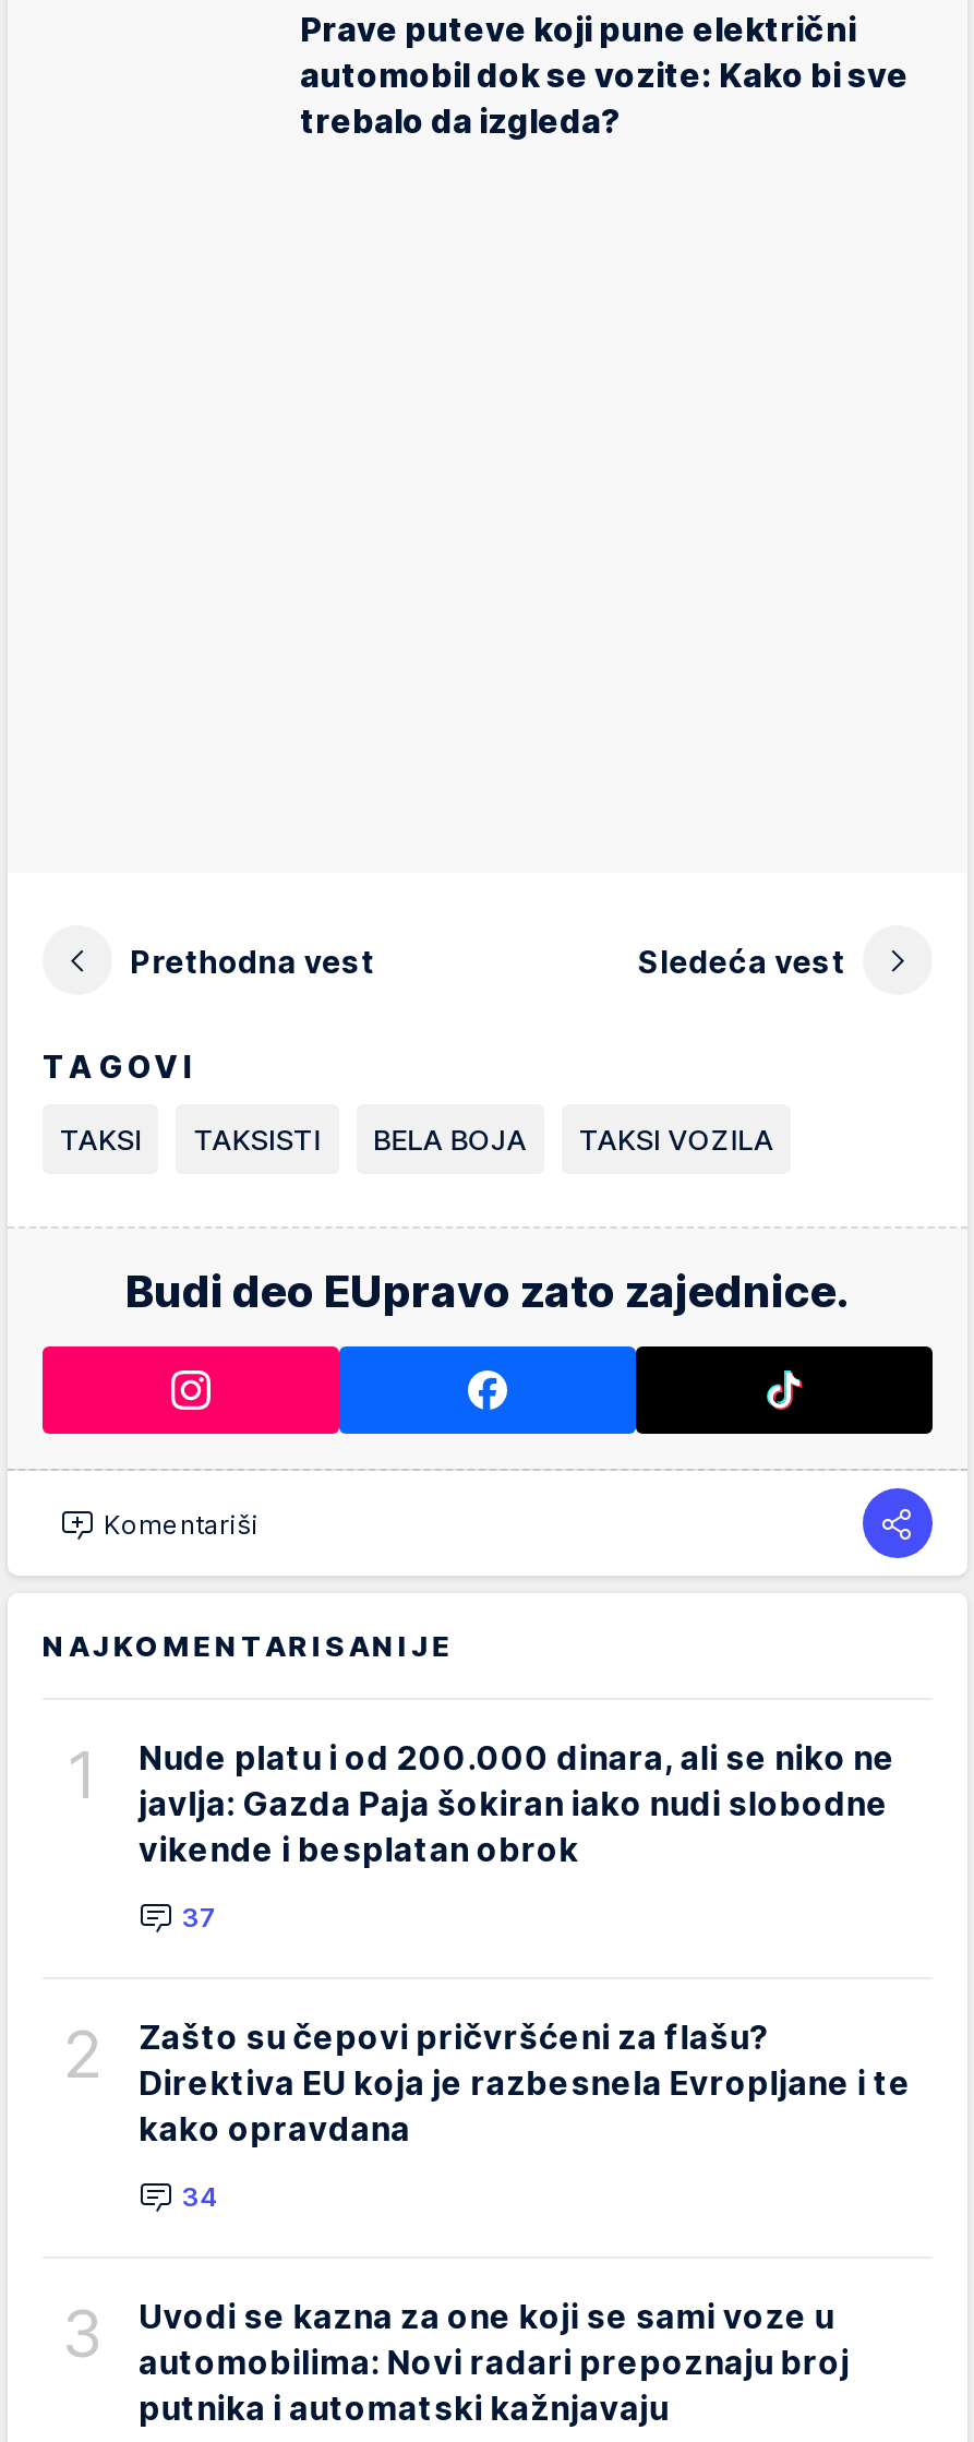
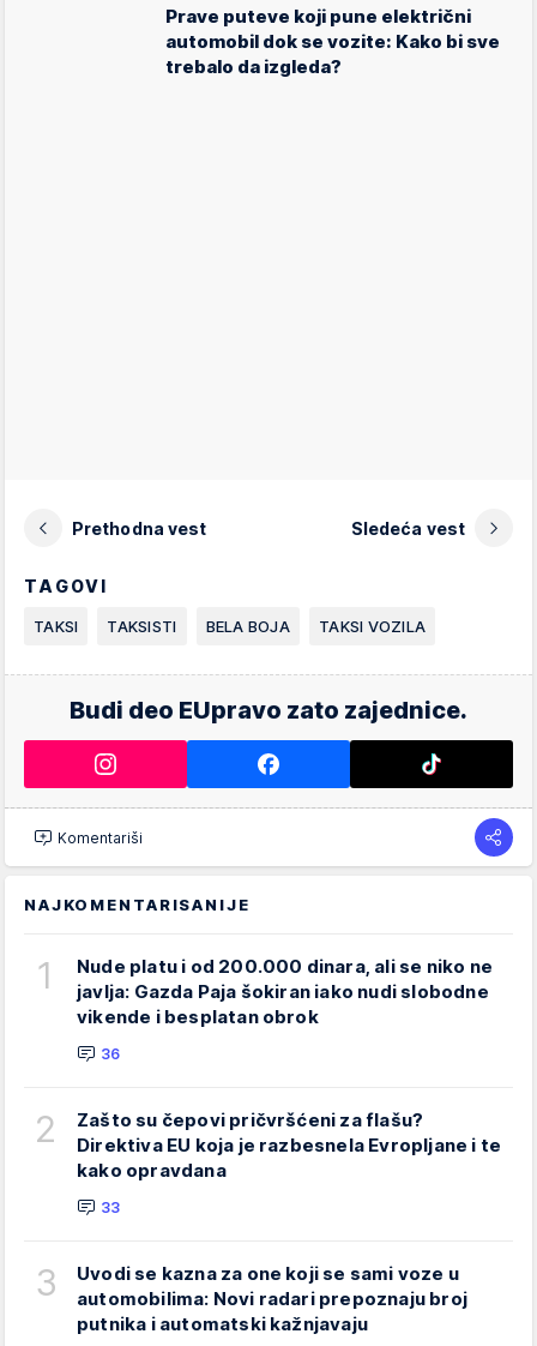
- 37
+ 36

- 34
+ 33
